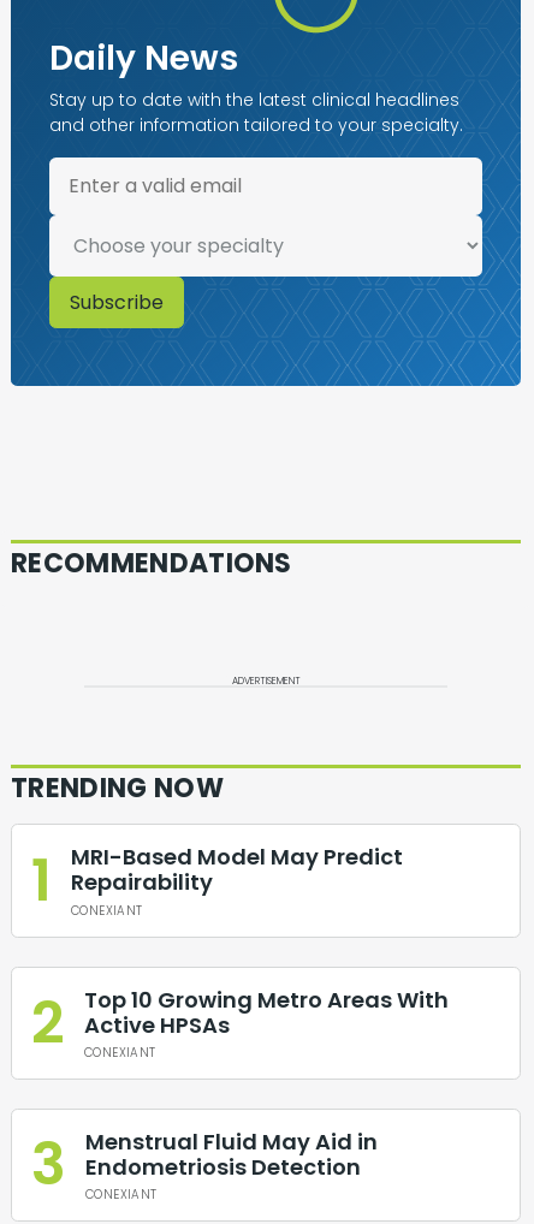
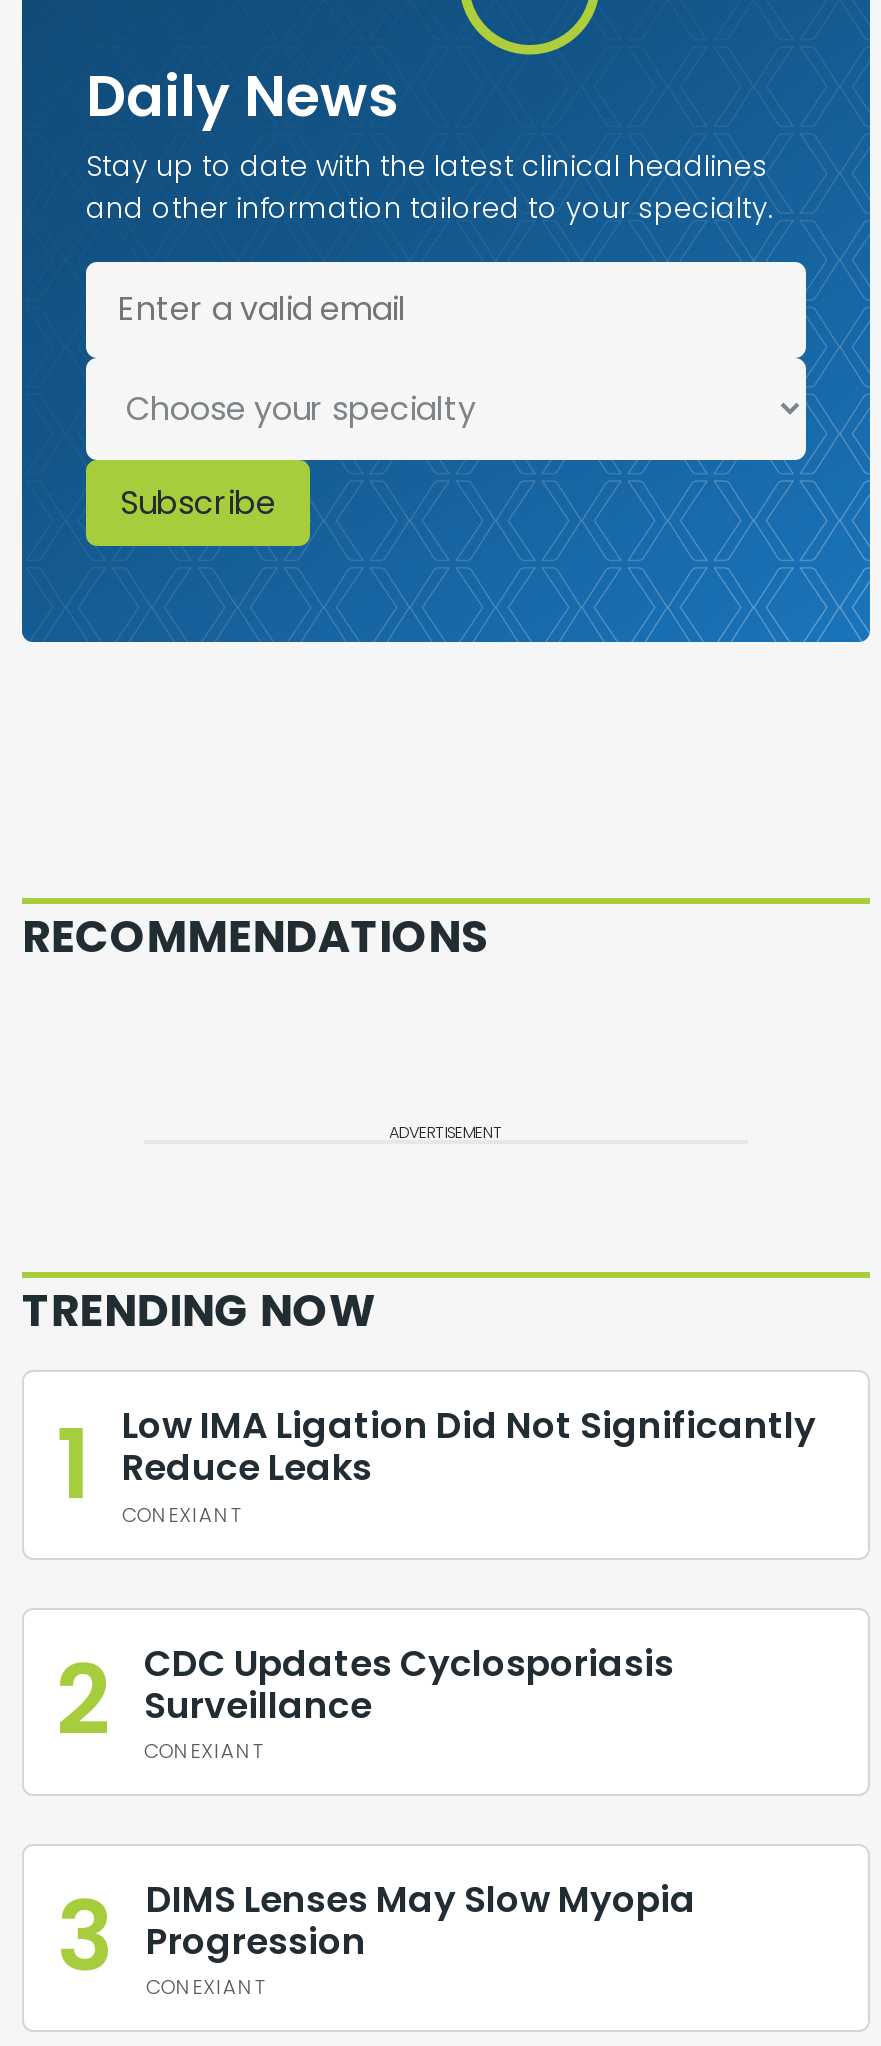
- MRI-Based Model May Predict
- Repairability
+ Low IMA Ligation Did Not Significantly
+ Reduce Leaks

- Top 10 Growing Metro Areas With
- Active HPSAs
+ CDC Updates Cyclosporiasis
+ Surveillance

- Menstrual Fluid May Aid in
- Endometriosis Detection
+ DIMS Lenses May Slow Myopia
+ Progression
